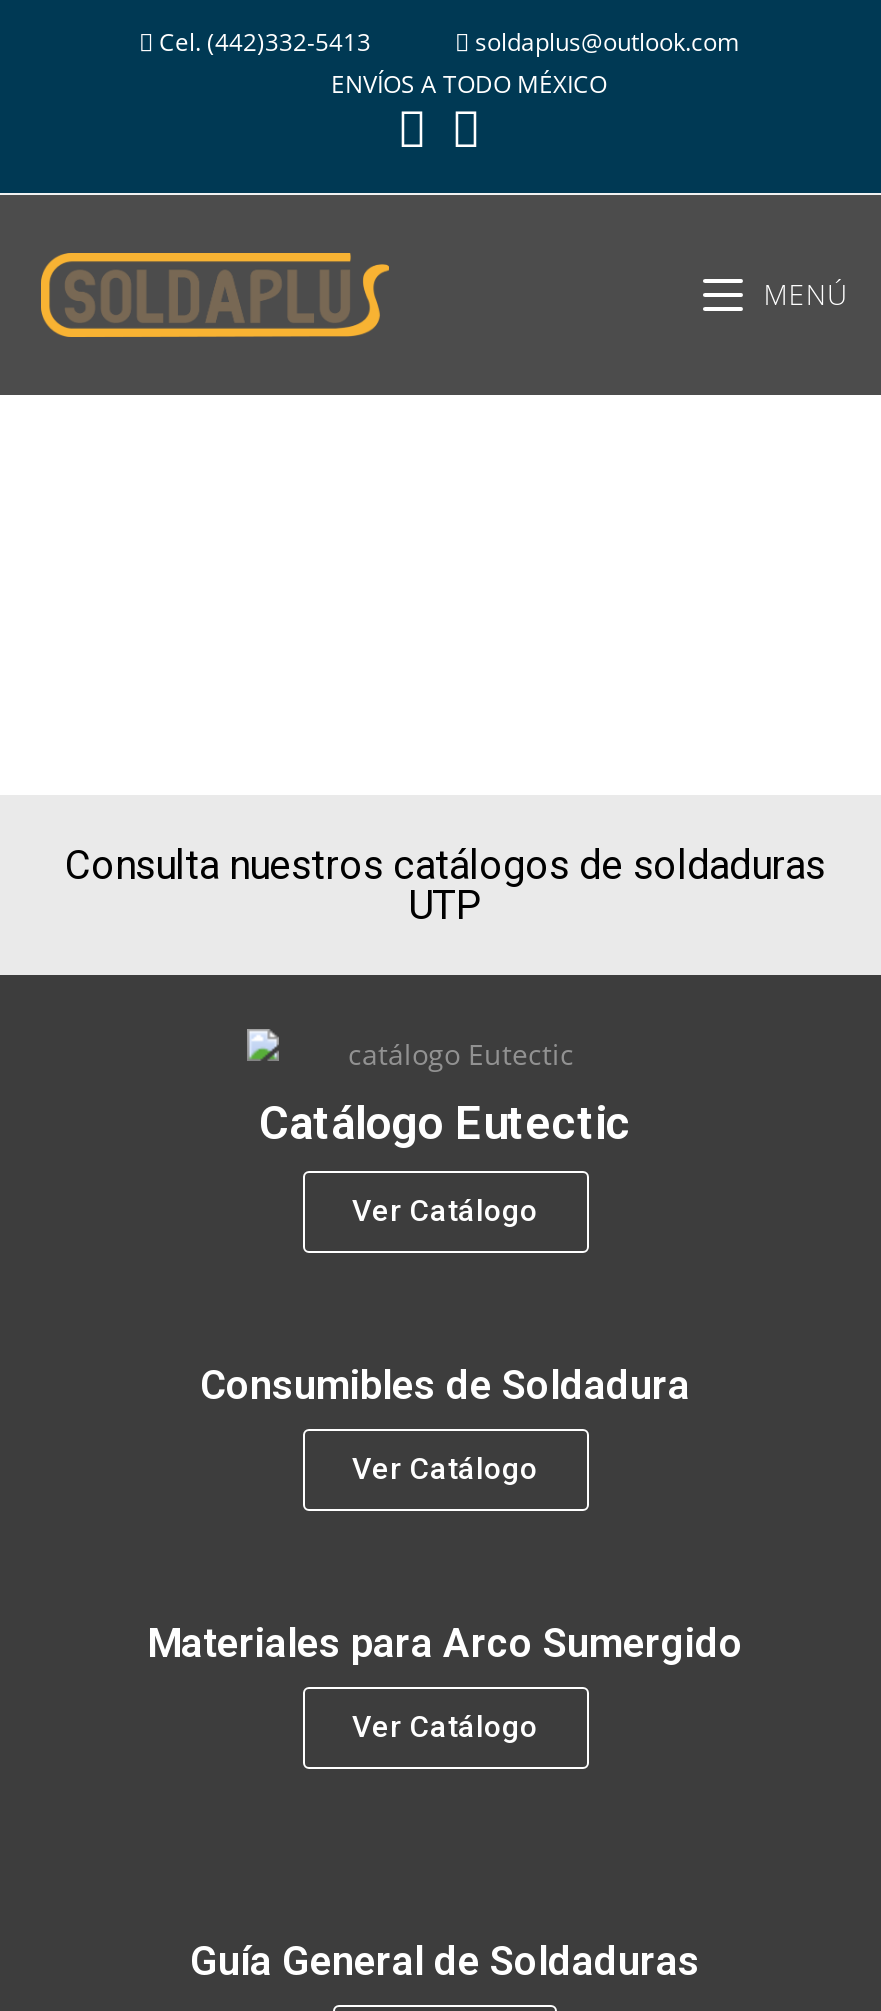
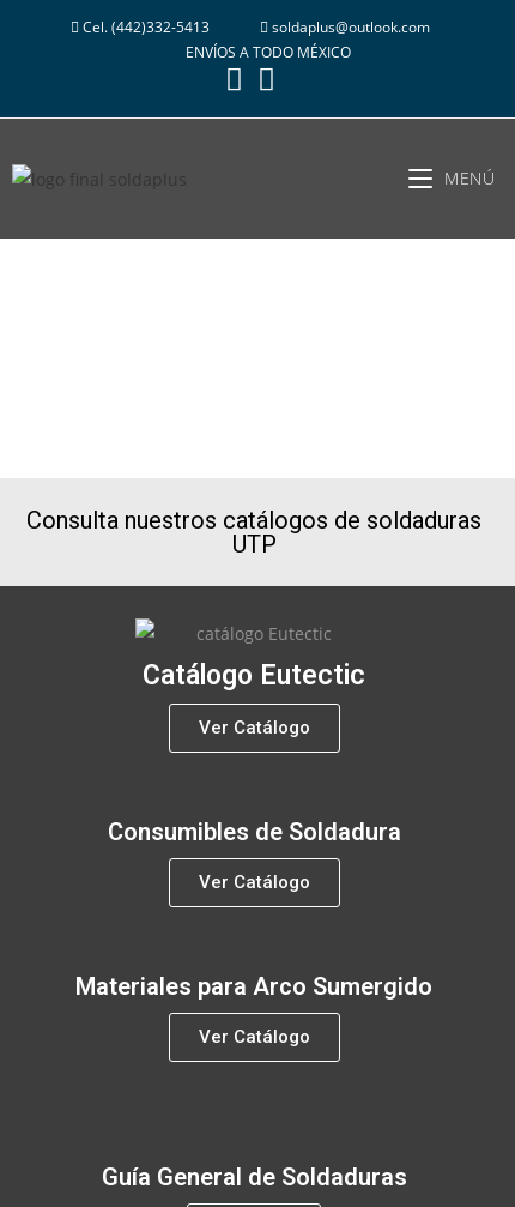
- [image]
